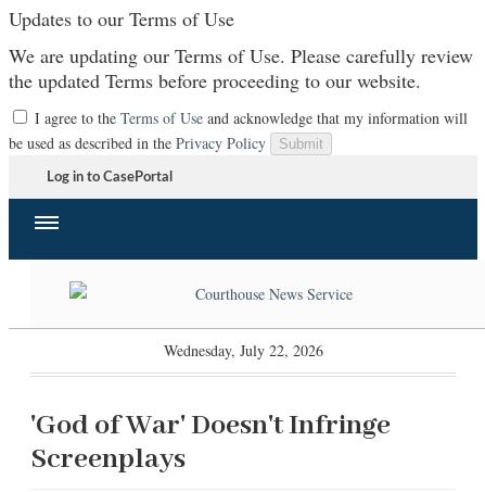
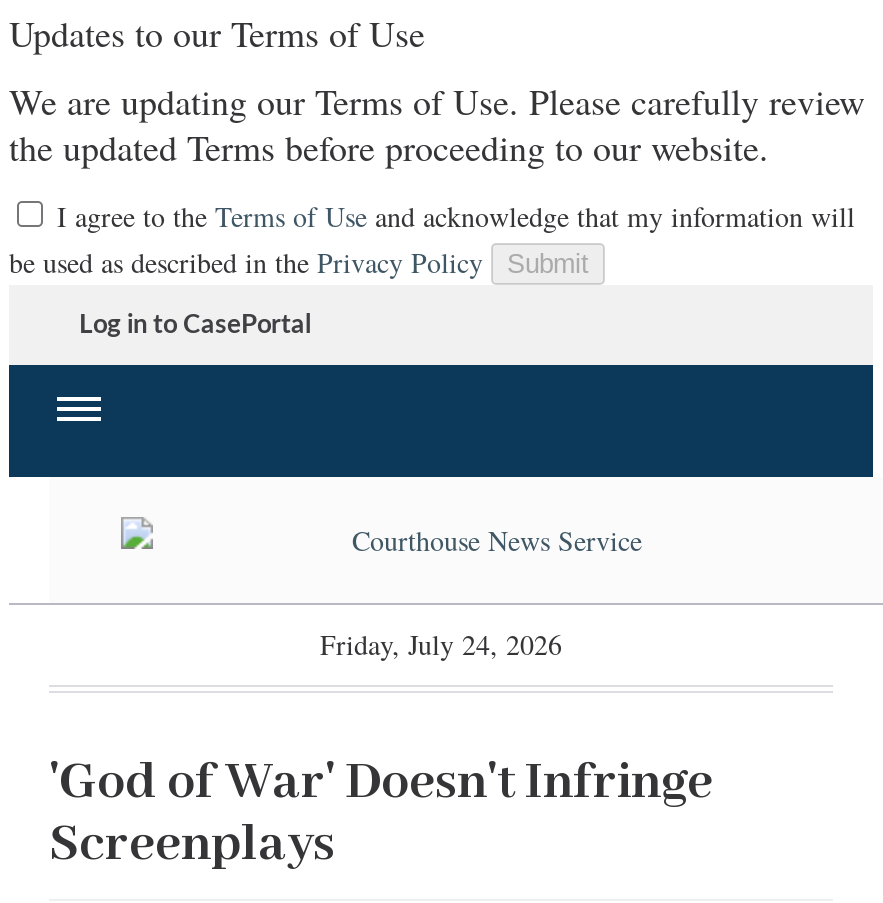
- Wednesday, July 22, 2026
+ Friday, July 24, 2026
